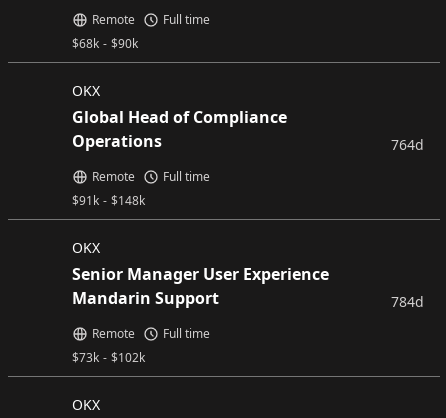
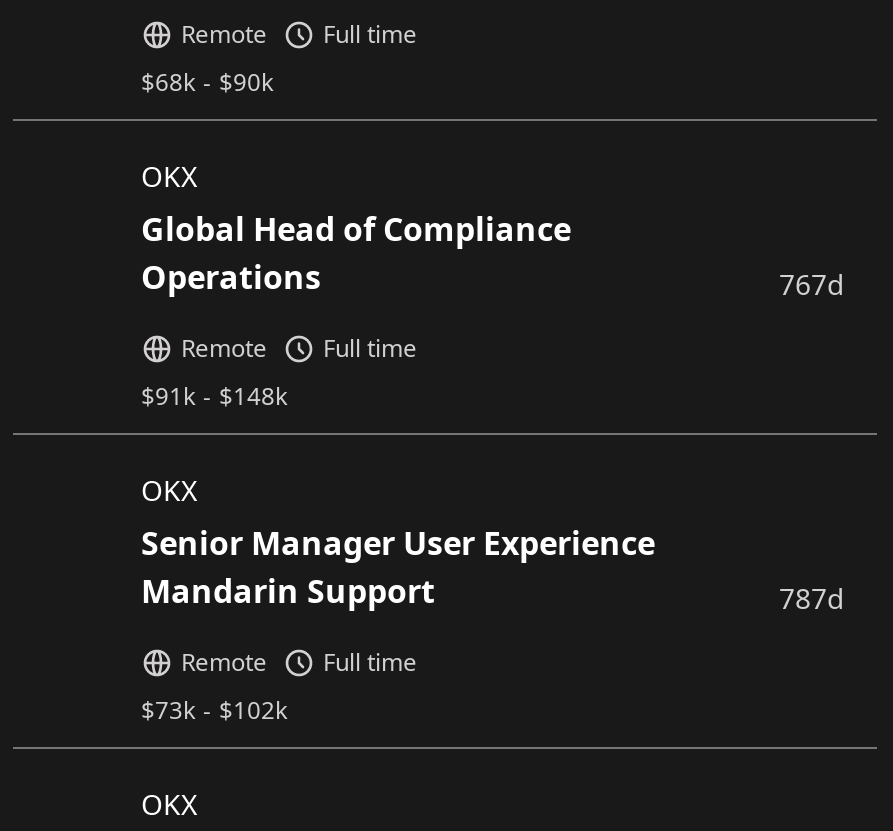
- 764d
+ 767d

- 784d
+ 787d
